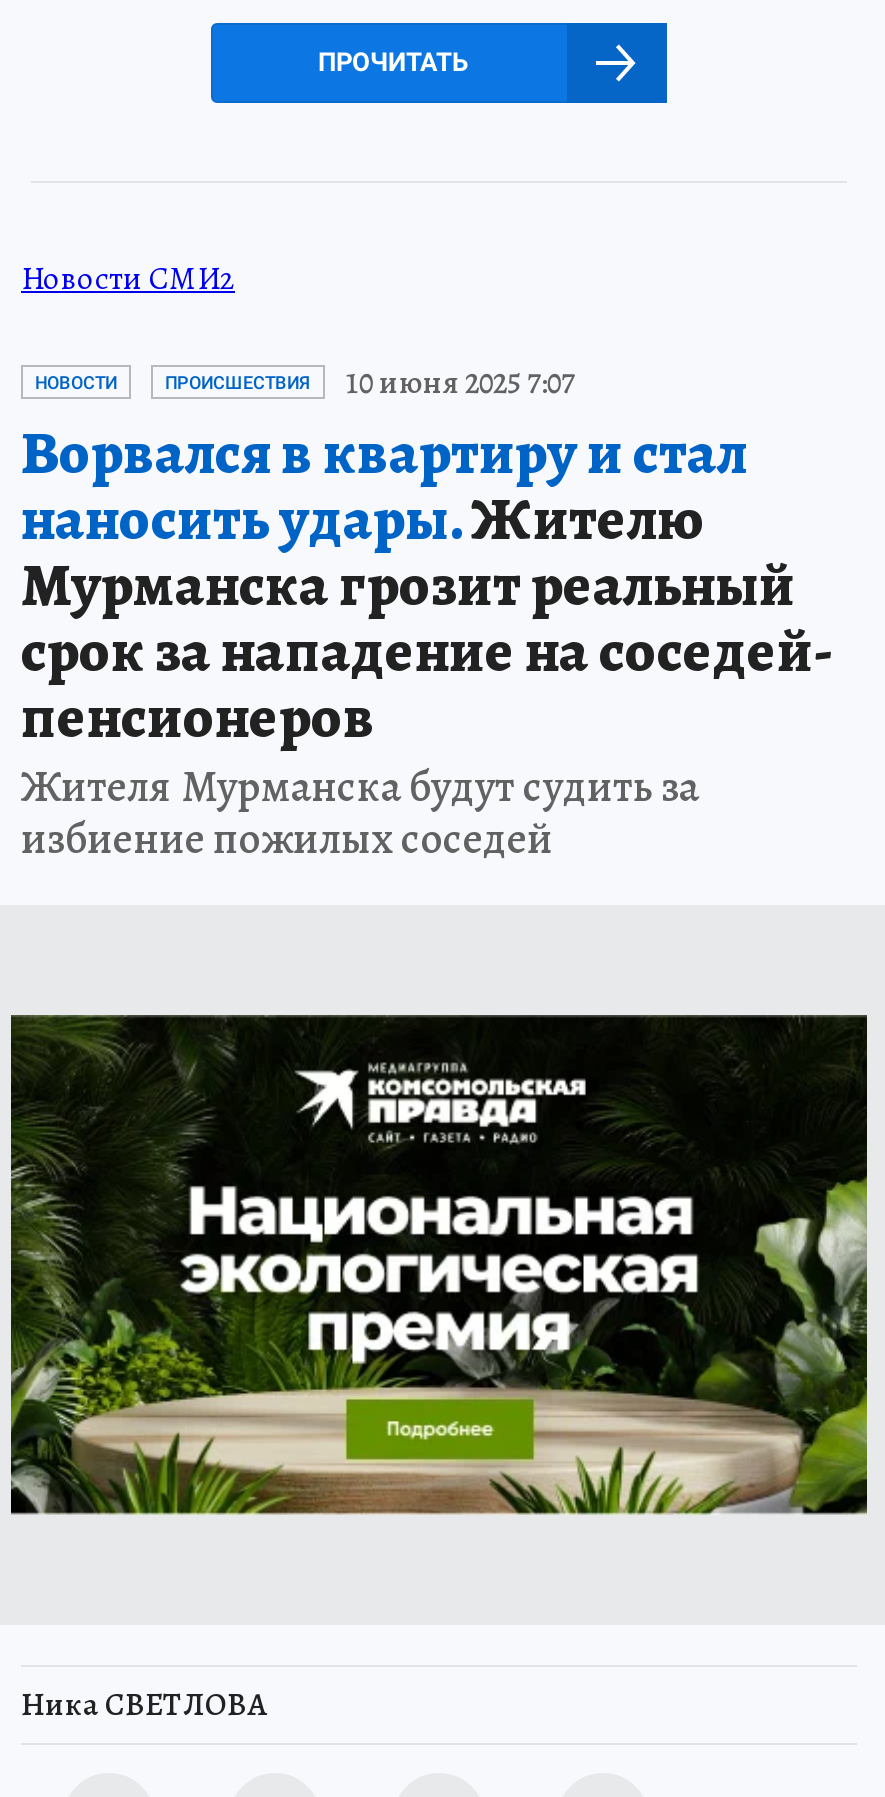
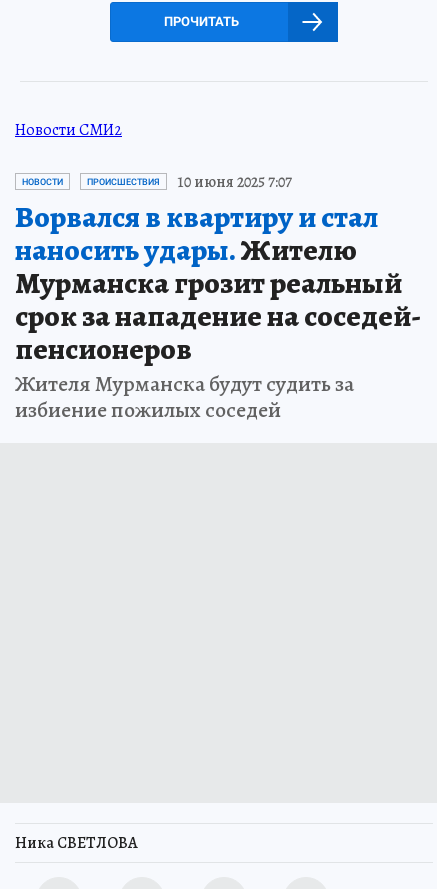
- [image]
